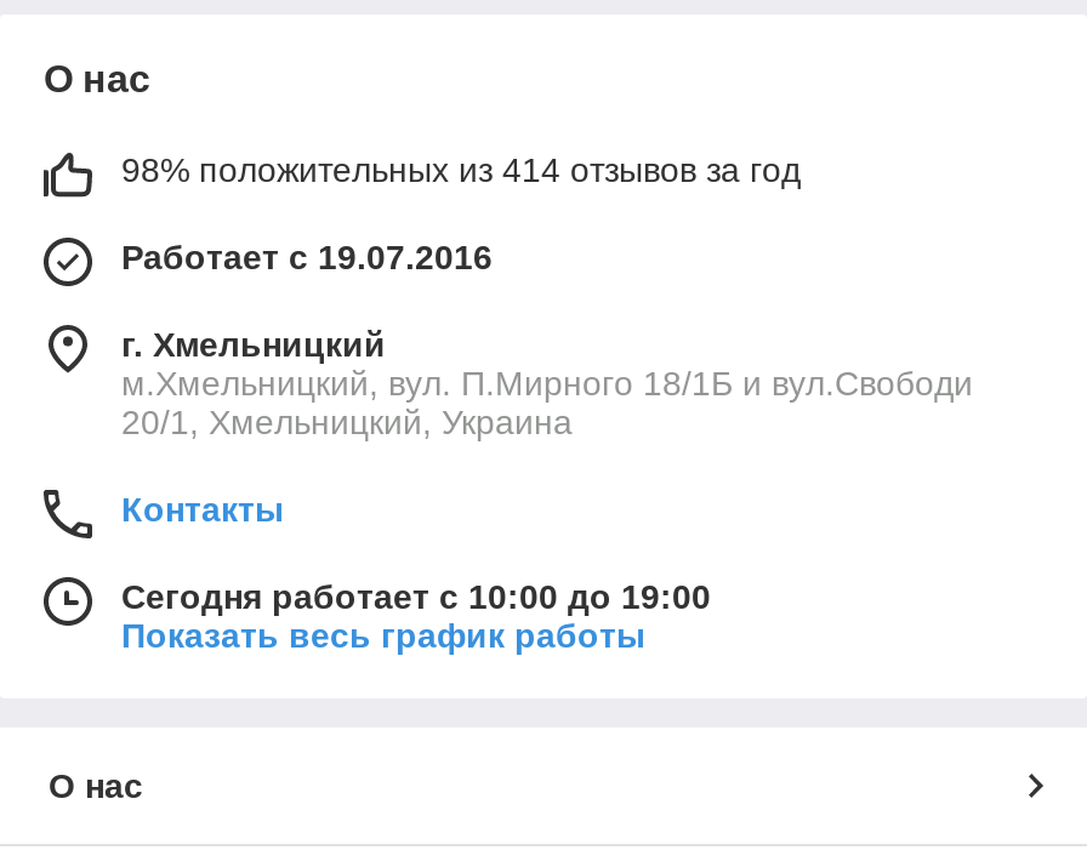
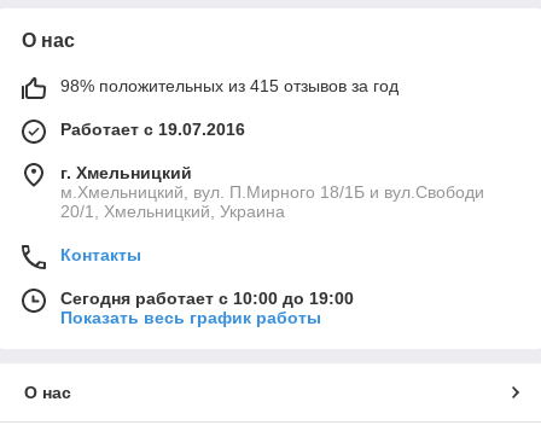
- 98% положительных из 414 отзывов за год
+ 98% положительных из 415 отзывов за год
